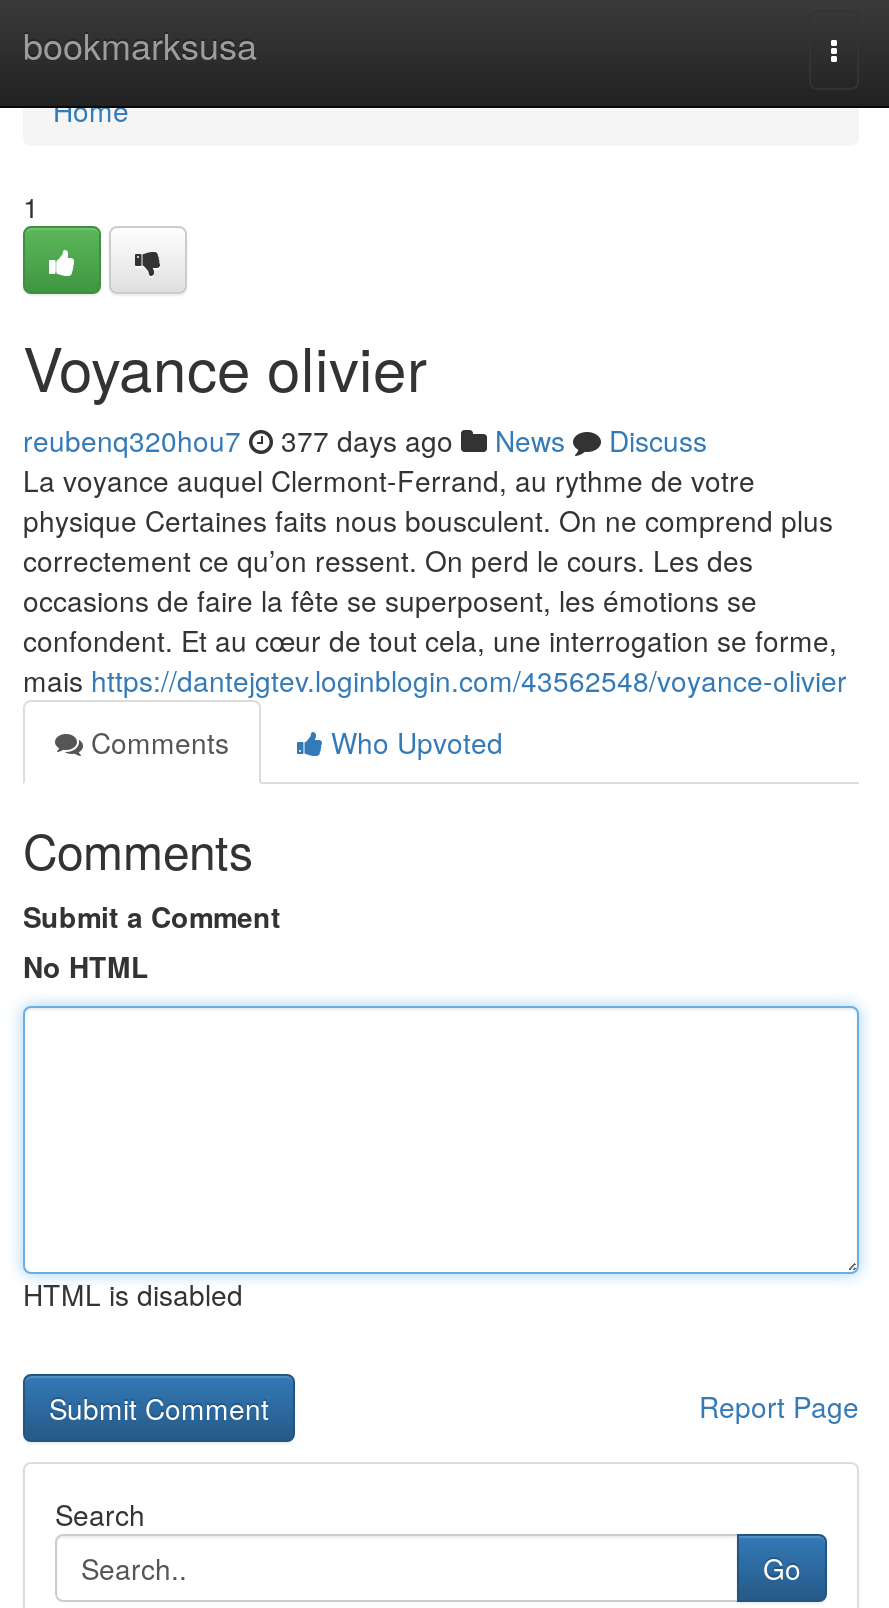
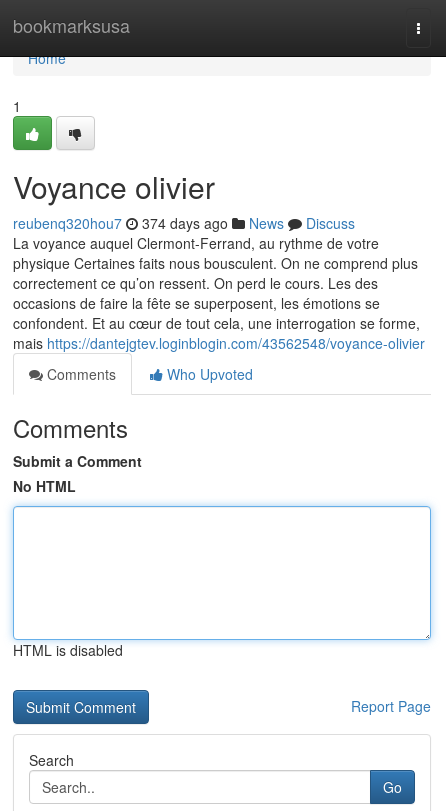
- reubenq320hou7 377 days ago News Discuss
+ reubenq320hou7 374 days ago News Discuss
